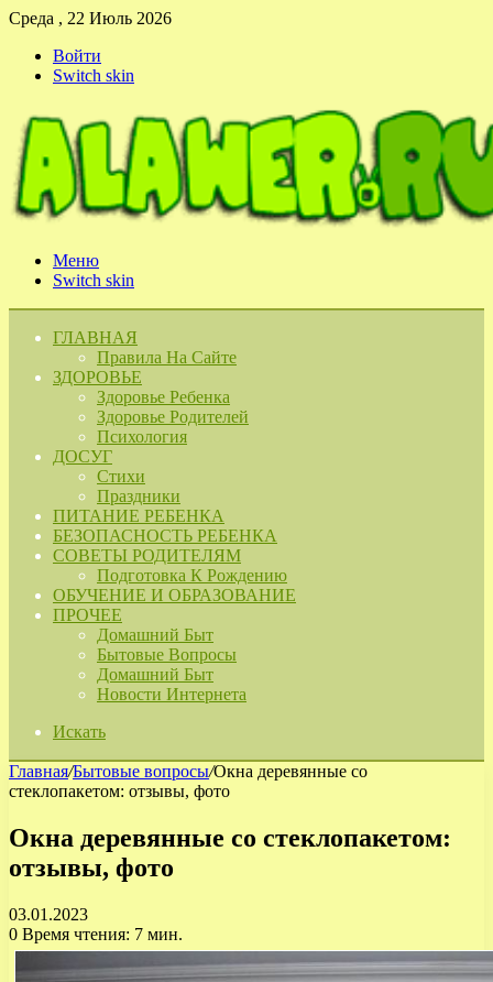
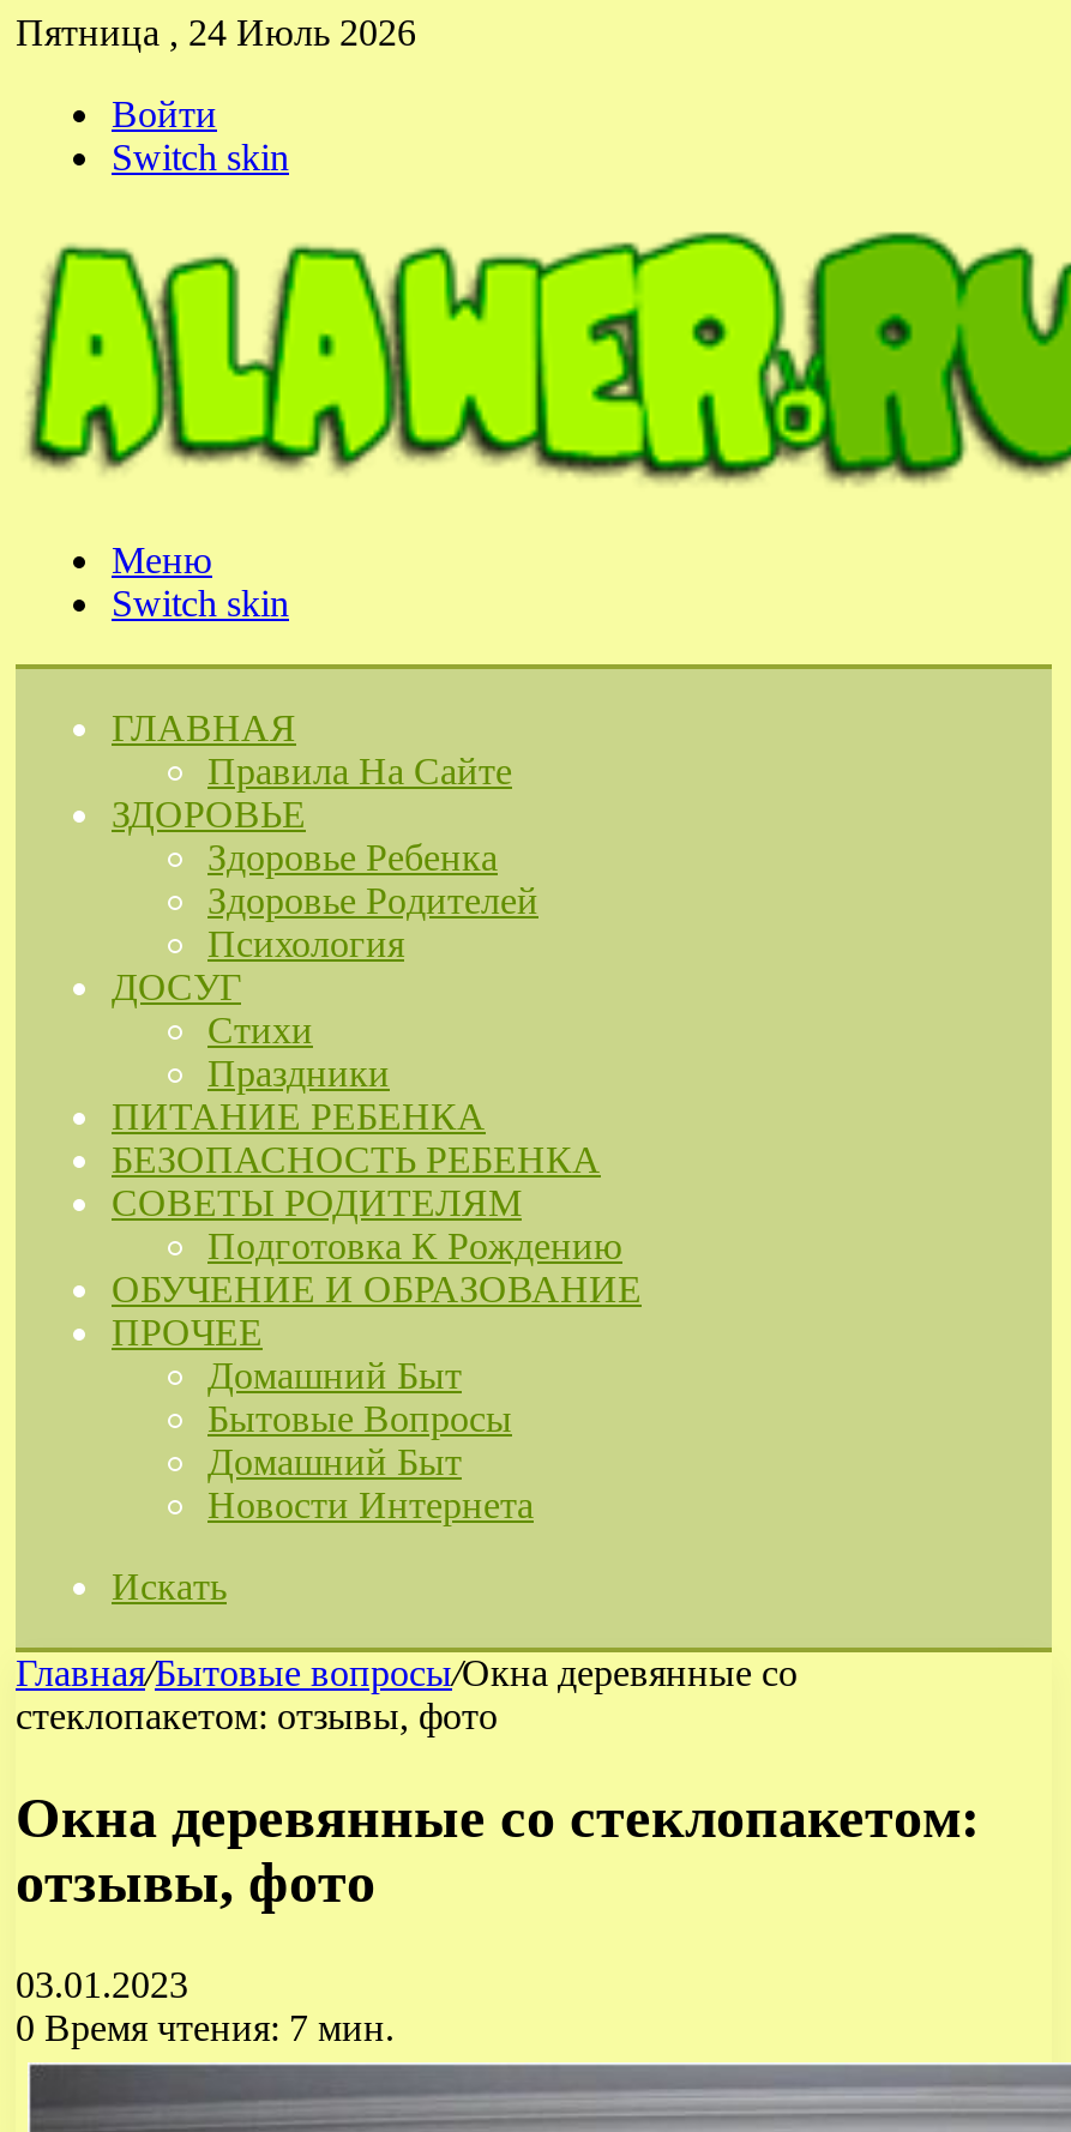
- Среда , 22 Июль 2026
+ Пятница , 24 Июль 2026
